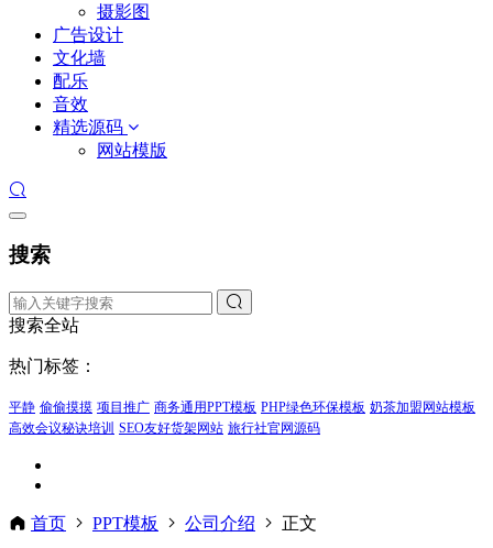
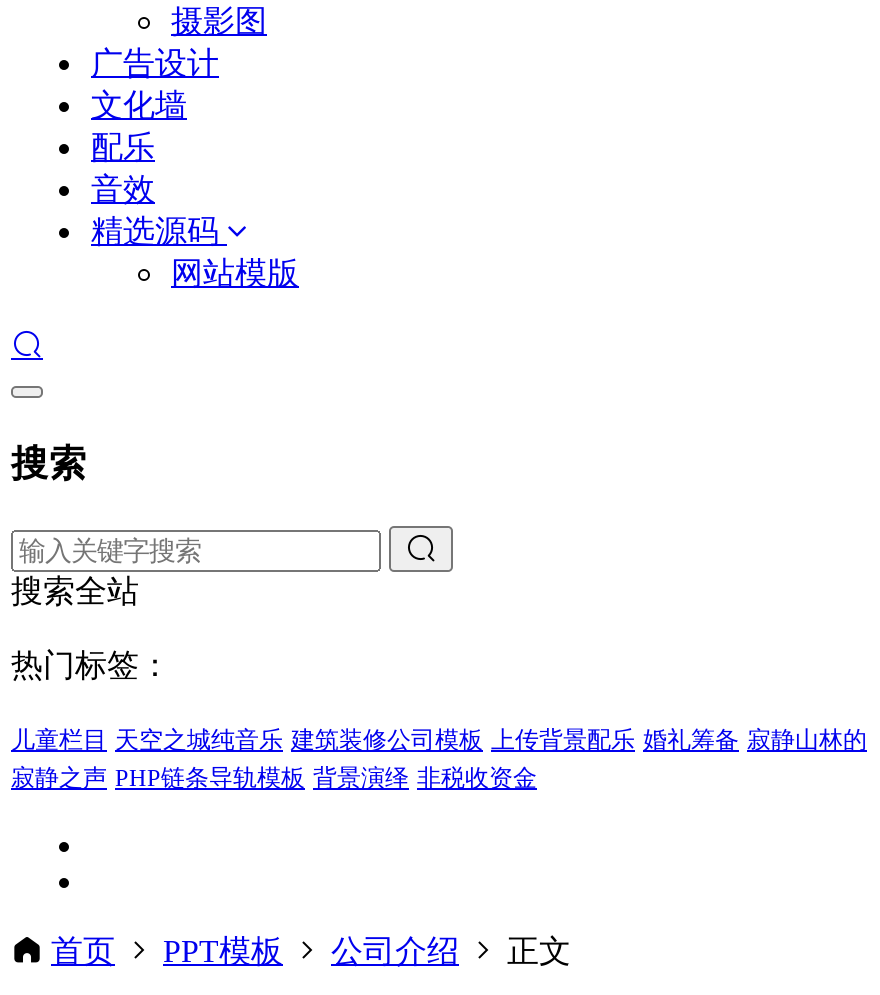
- 平静 偷偷摸摸 项目推广 商务通用PPT模板 PHP绿色环保模板 奶茶加盟网站模板
- 高效会议秘诀培训 SEO友好货架网站 旅行社官网源码
+ 儿童栏目 天空之城纯音乐 建筑装修公司模板 上传背景配乐 婚礼筹备 寂静山林的
+ 寂静之声 PHP链条导轨模板 背景演绎 非税收资金
